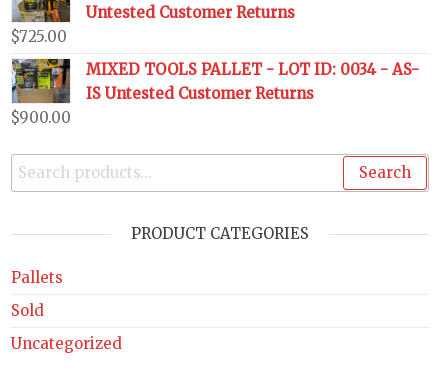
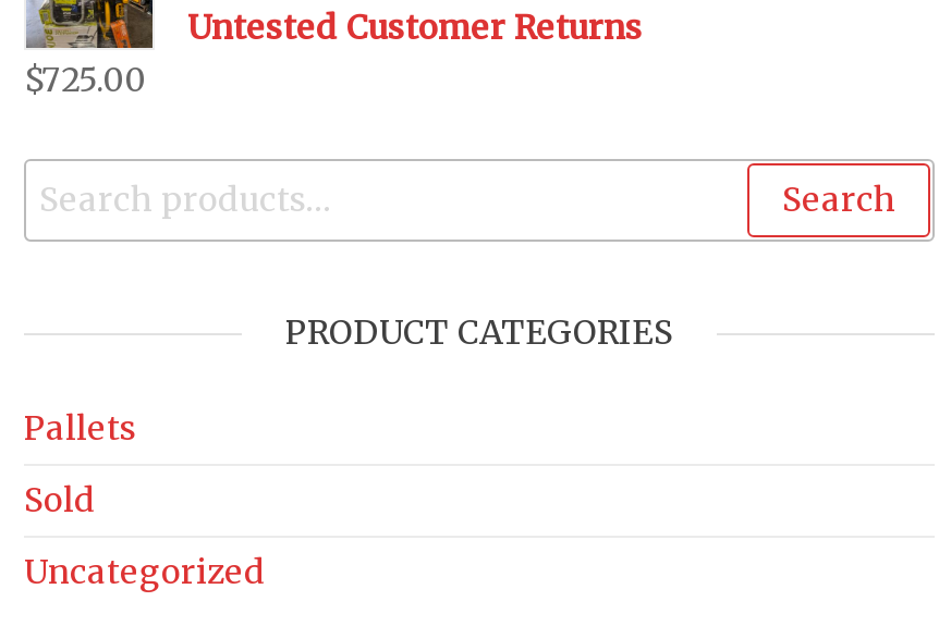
- [image]
- MIXED TOOLS PALLET - LOT ID: 0034 - AS-
- IS Untested Customer Returns
- $900.00
